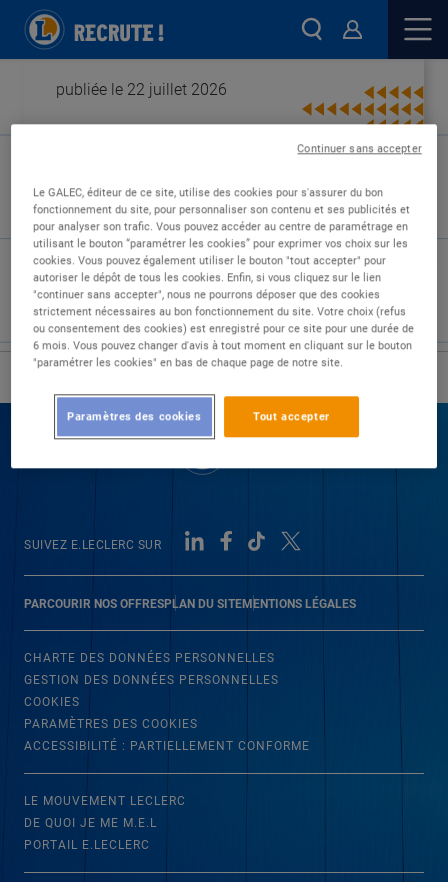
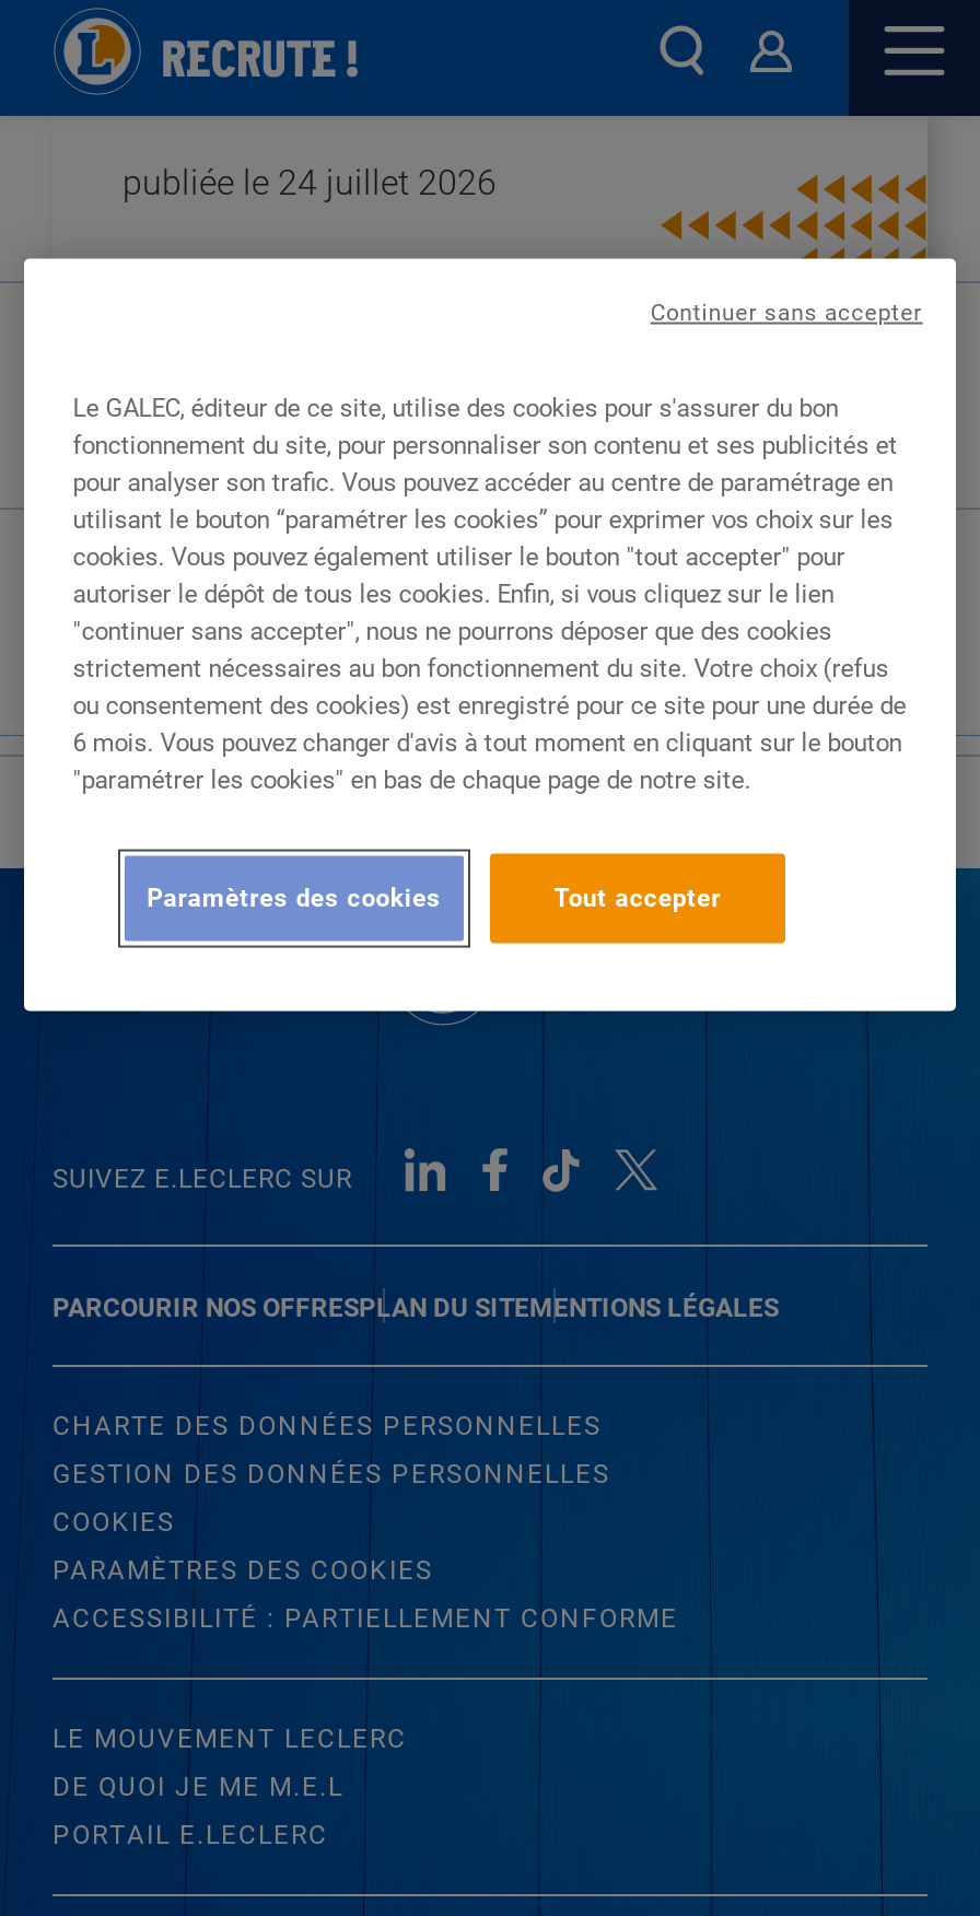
- publiée le 22 juillet 2026
+ publiée le 24 juillet 2026
